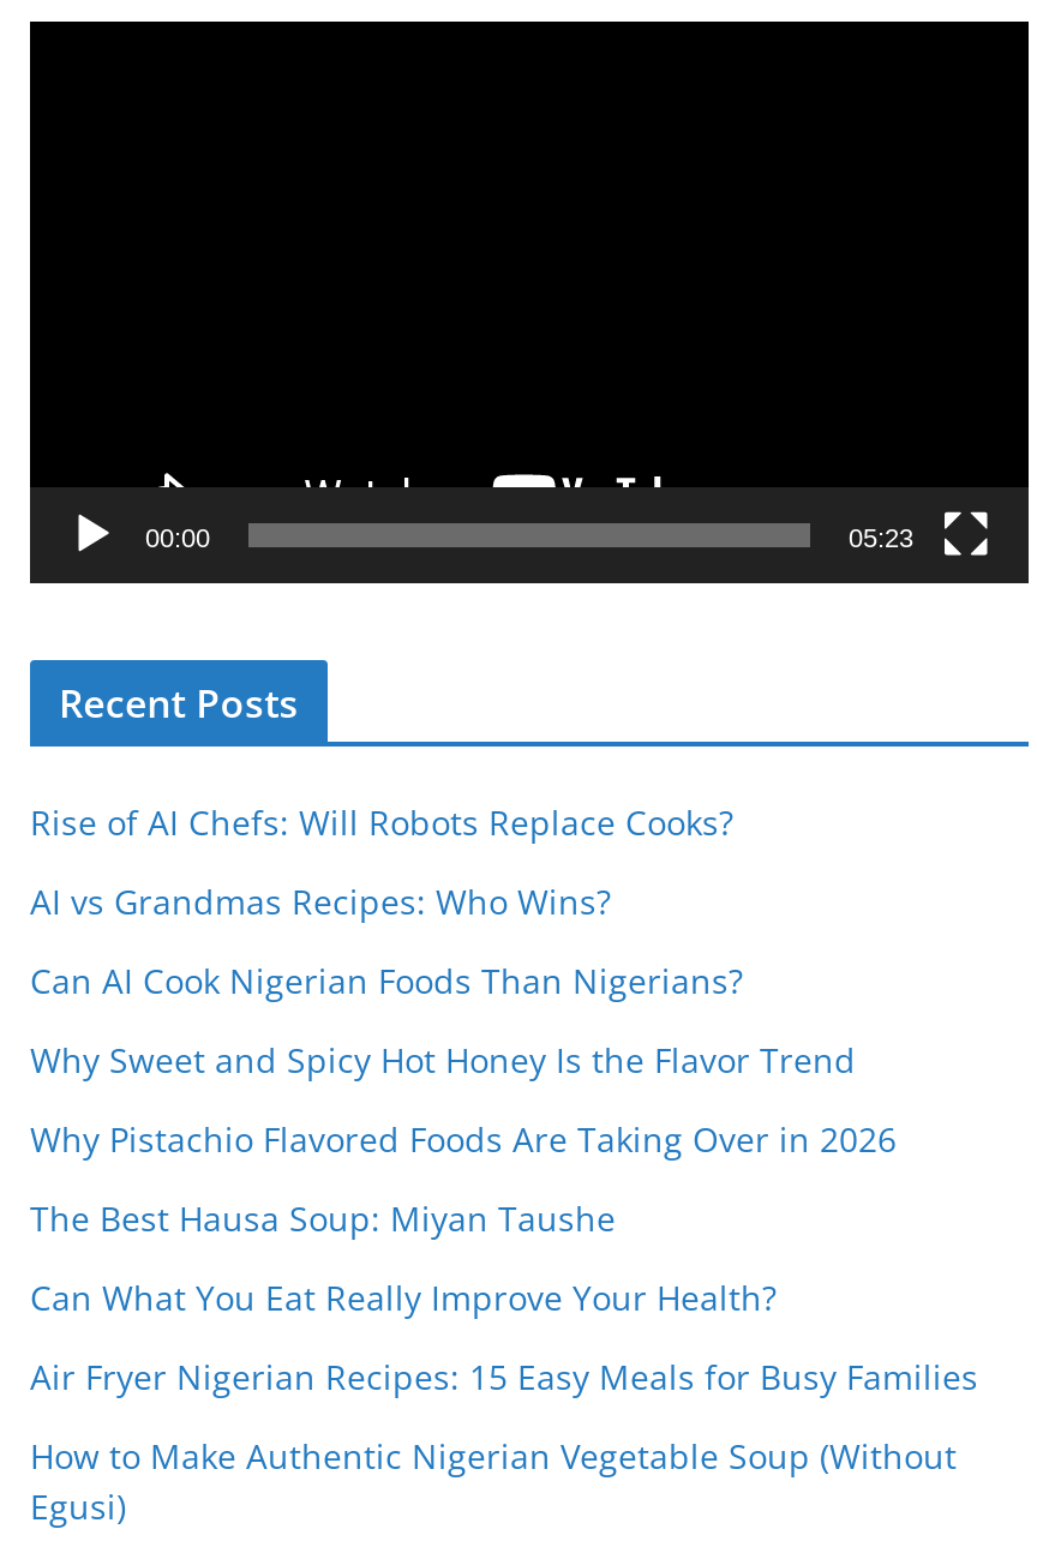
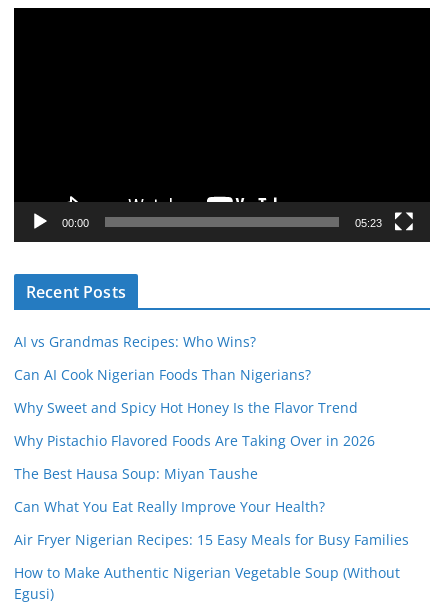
- Rise of AI Chefs: Will Robots Replace Cooks?
